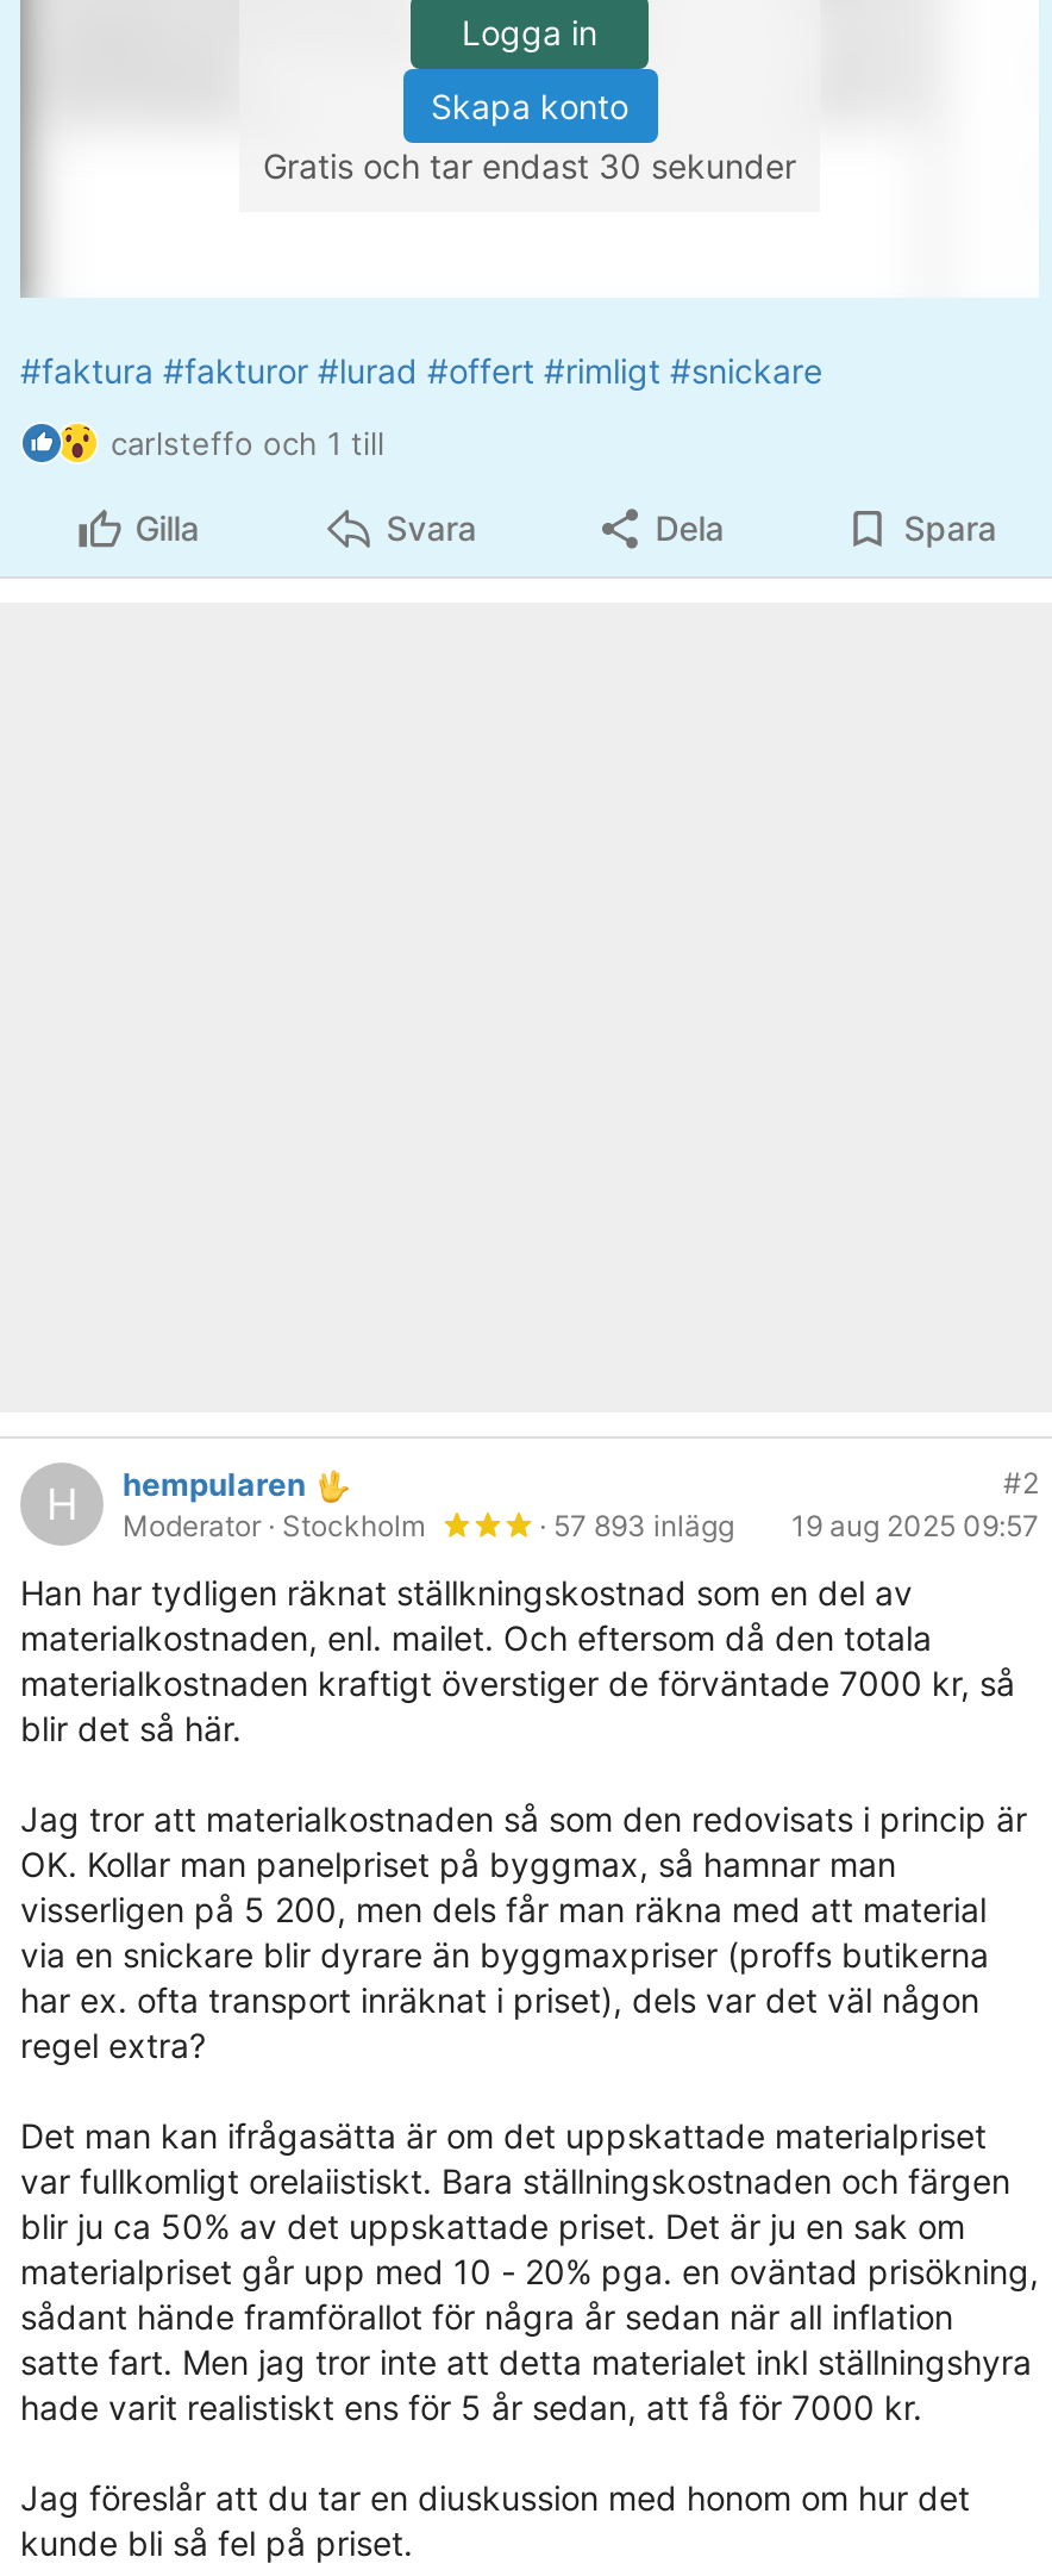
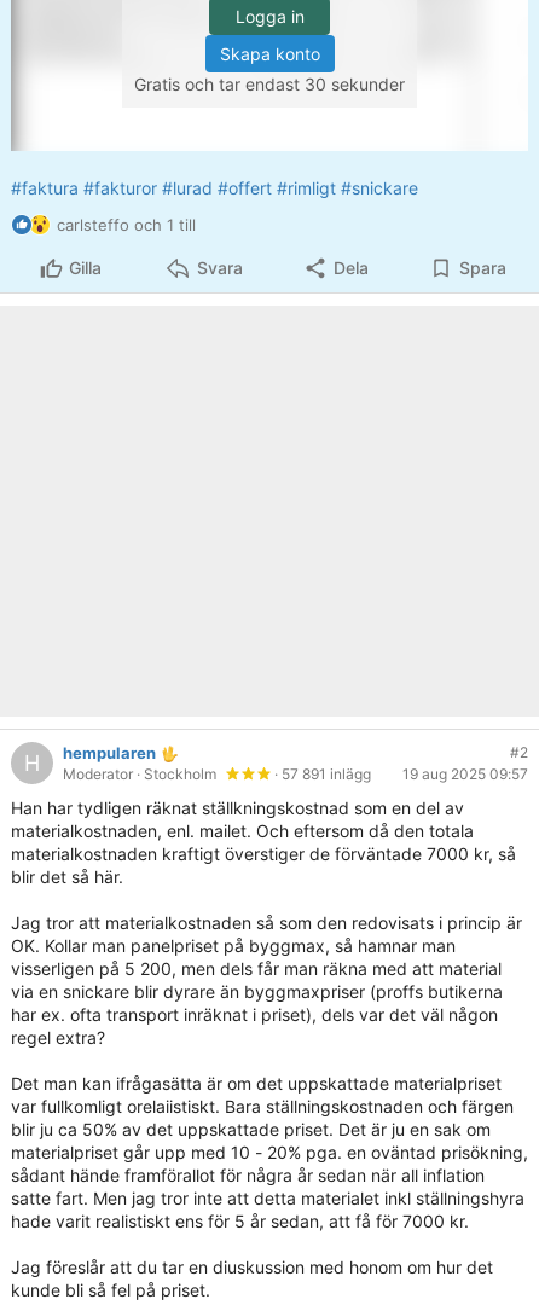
- · 57 893 inlägg 19 aug 2025 09:57
+ · 57 891 inlägg 19 aug 2025 09:57
